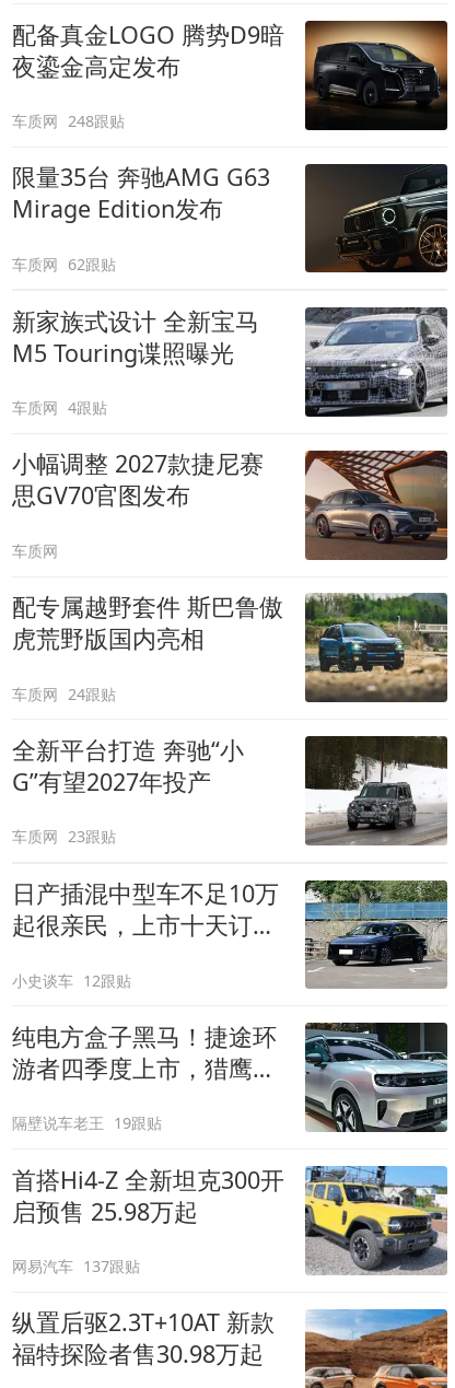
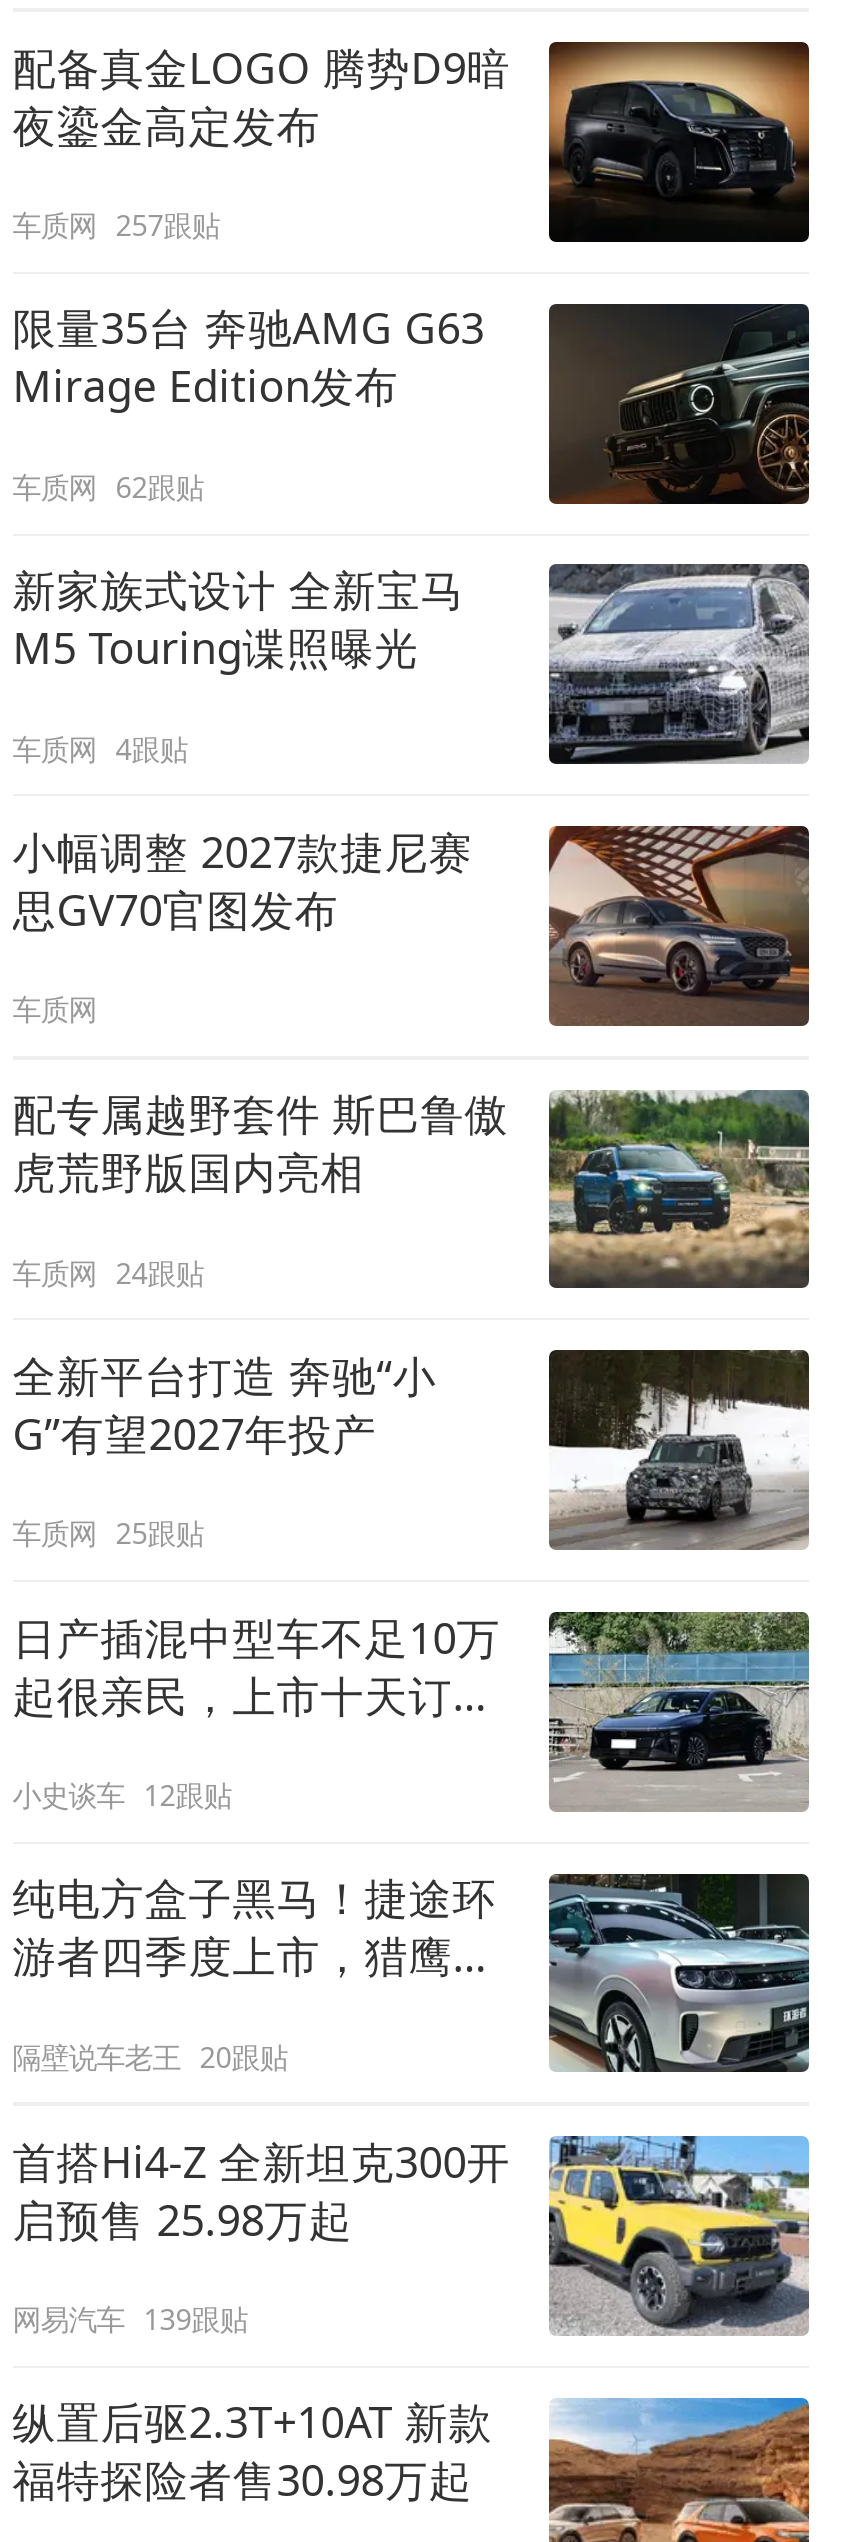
- 车质网 248跟贴
+ 车质网 257跟贴

- 车质网 23跟贴
+ 车质网 25跟贴

- 隔壁说车老王 19跟贴
+ 隔壁说车老王 20跟贴

- 网易汽车 137跟贴
+ 网易汽车 139跟贴
